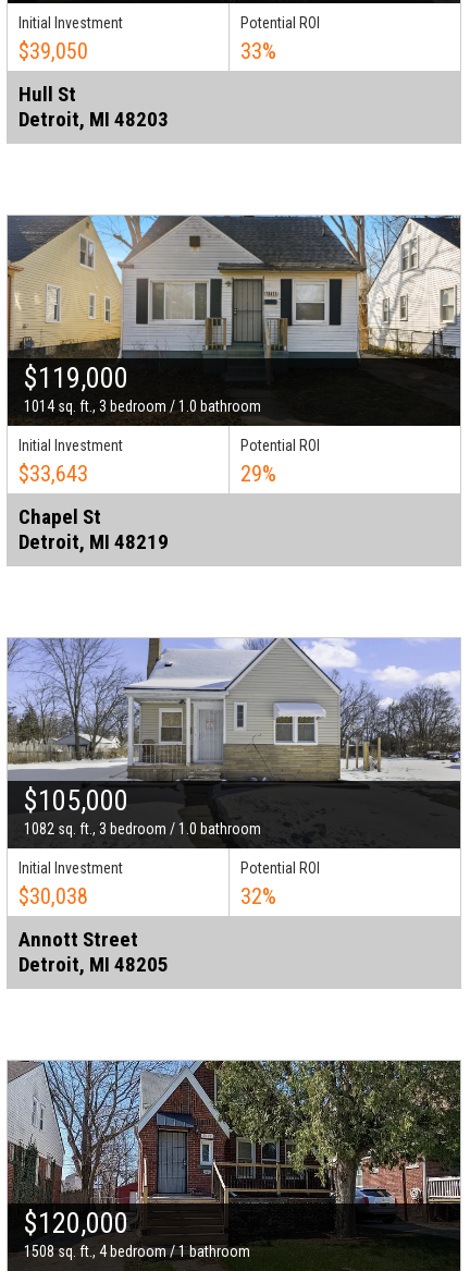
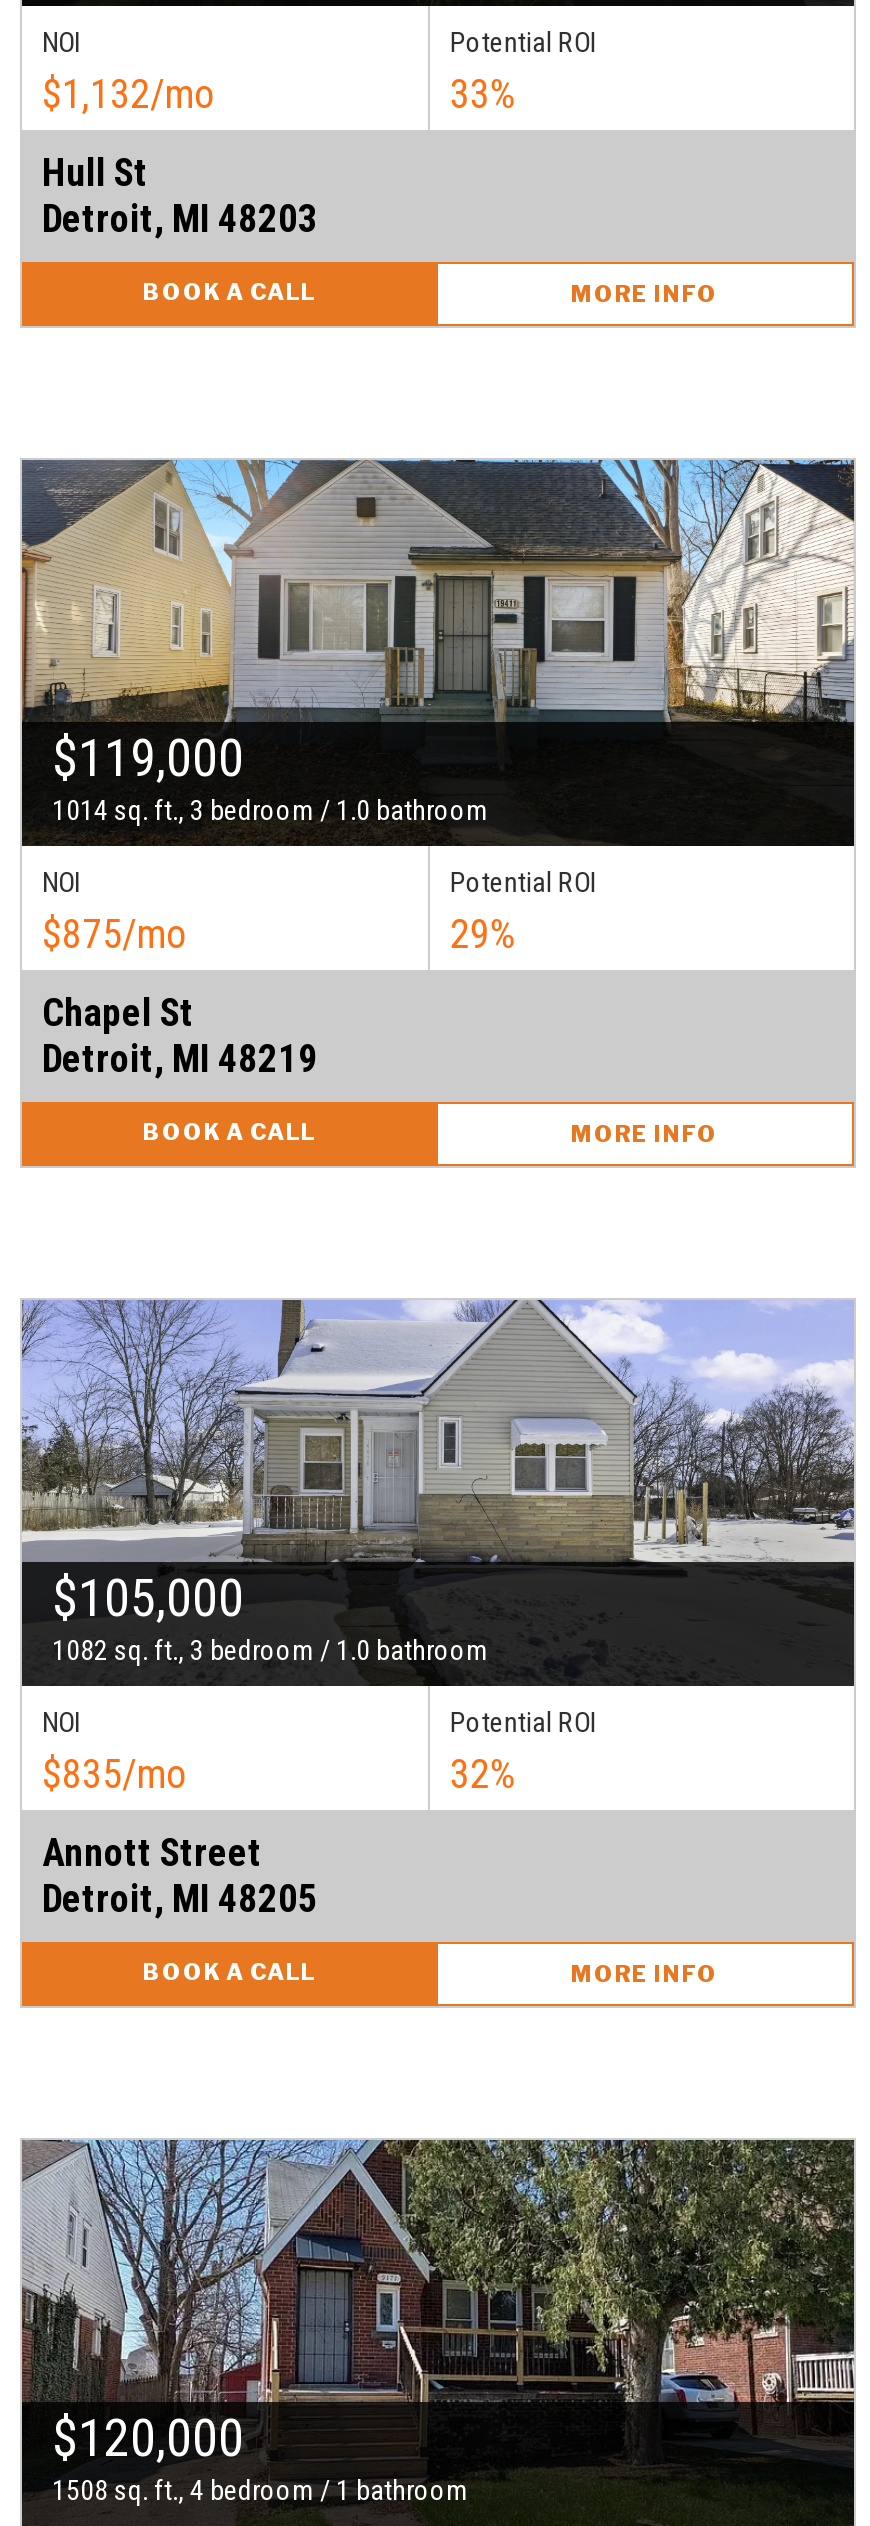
- Initial Investment
- $39,050
+ NOI
+ $1,132/mo

+ BOOK A CALL
+ MORE INFO

- Initial Investment
- $33,643
+ NOI
+ $875/mo

+ BOOK A CALL
+ MORE INFO

- Initial Investment
- $30,038
+ NOI
+ $835/mo

+ BOOK A CALL
+ MORE INFO
